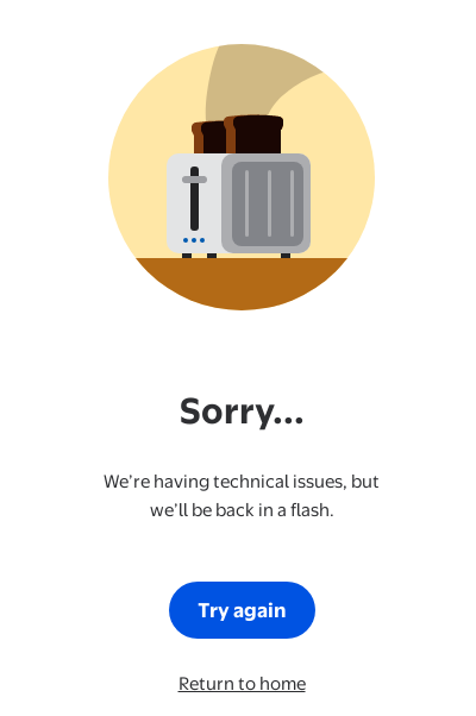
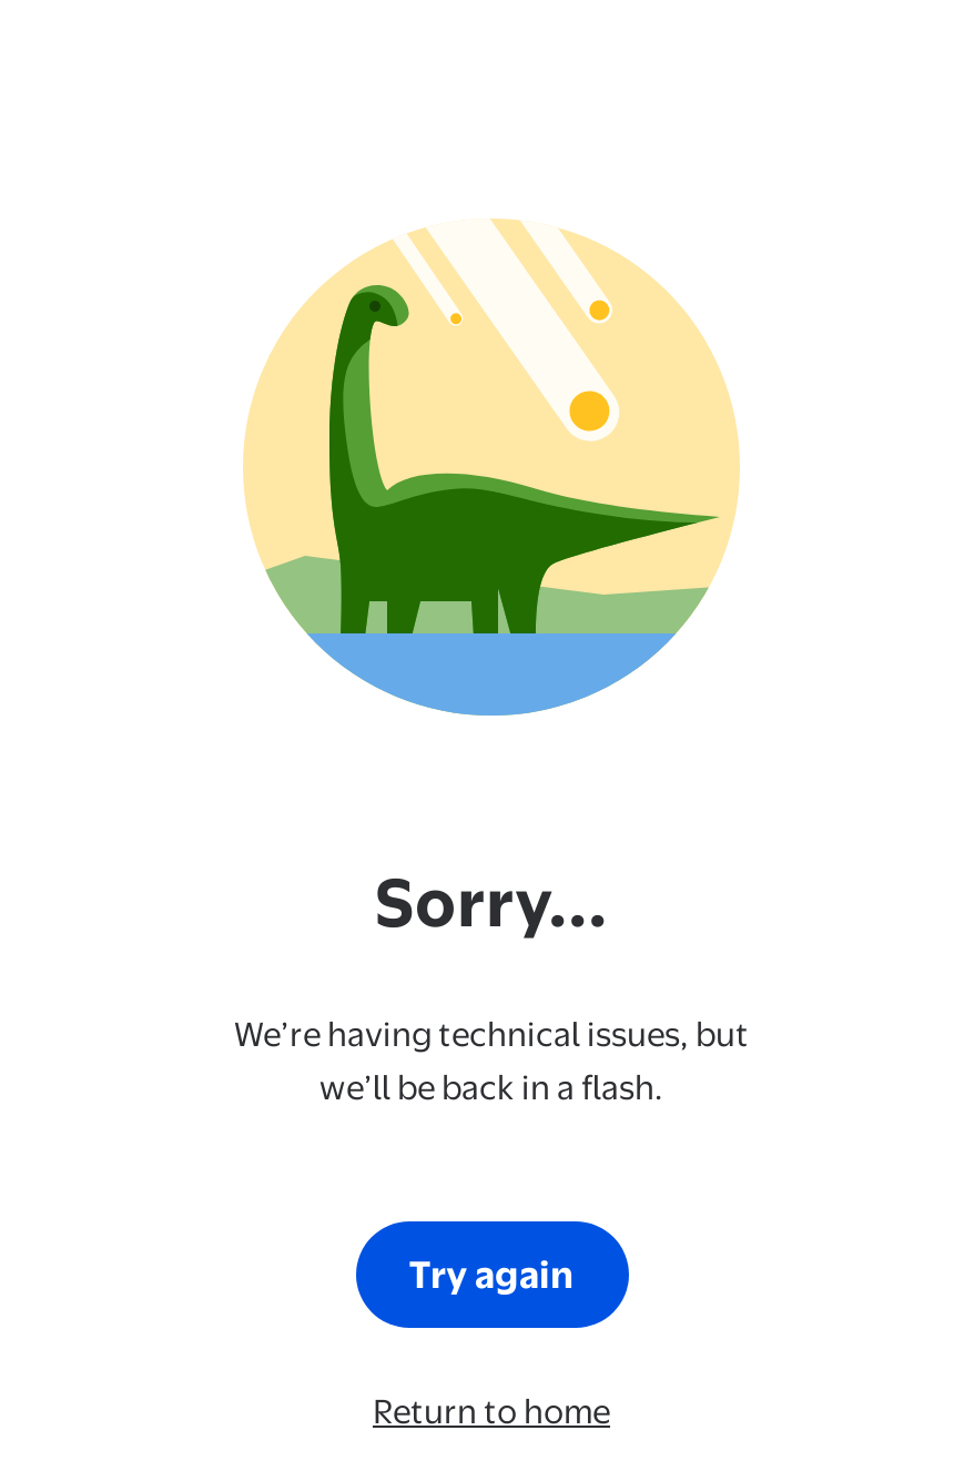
- [image]
+ [image]
